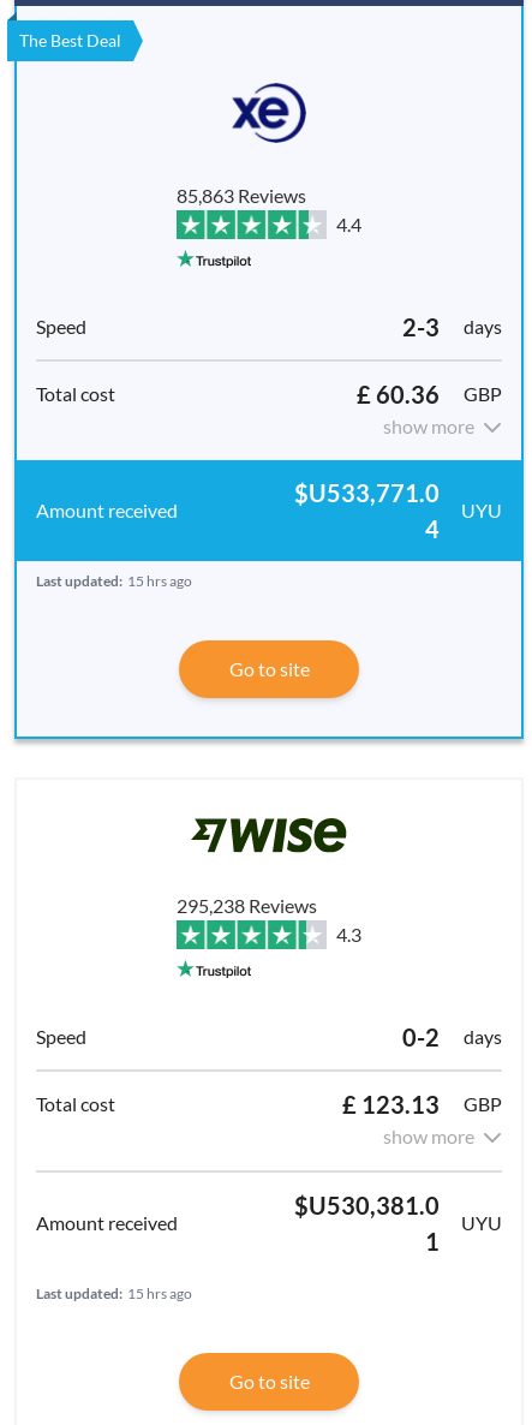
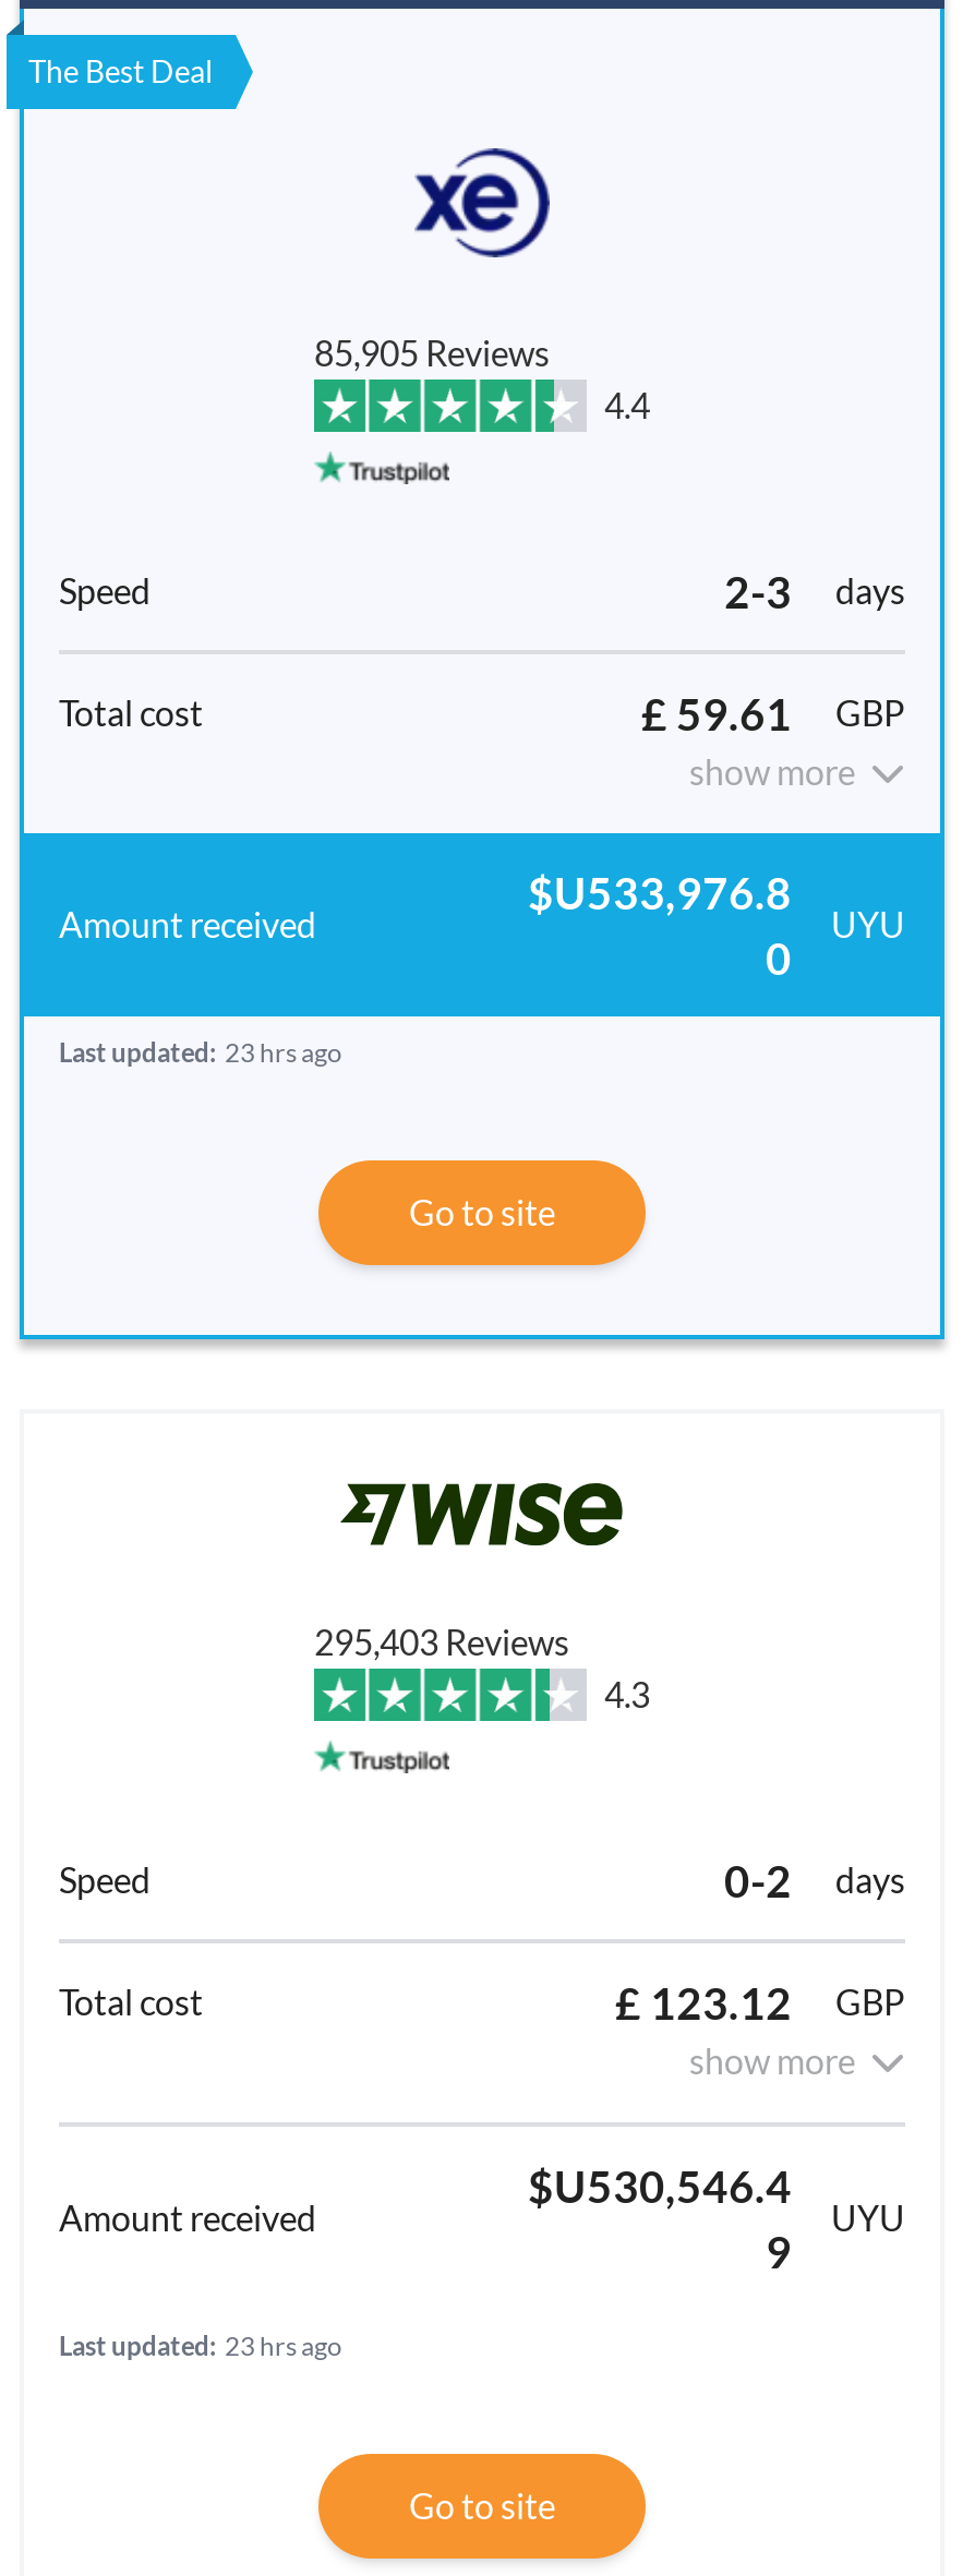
- 85,863 Reviews
+ 85,905 Reviews

- £ 60.36 GBP
+ £ 59.61 GBP

- $U533,771.0
- 4
+ $U533,976.8
+ 0

- Last updated: 15 hrs ago
+ Last updated: 23 hrs ago

- 295,238 Reviews
+ 295,403 Reviews

- £ 123.13 GBP
+ £ 123.12 GBP

- $U530,381.0
- 1
+ $U530,546.4
+ 9

- Last updated: 15 hrs ago
+ Last updated: 23 hrs ago
